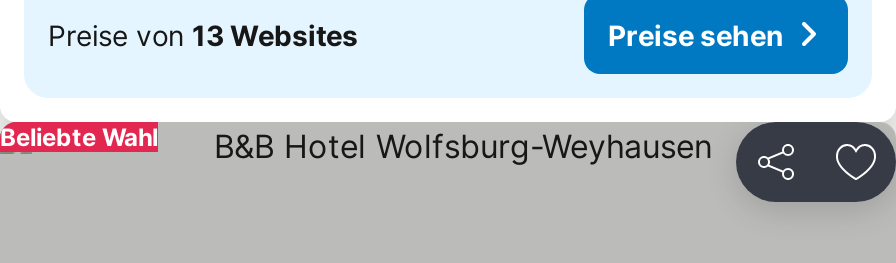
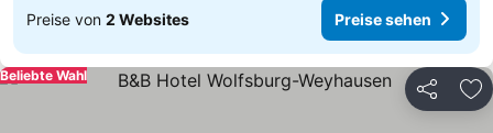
- Preise von 13 Websites
+ Preise von 2 Websites
